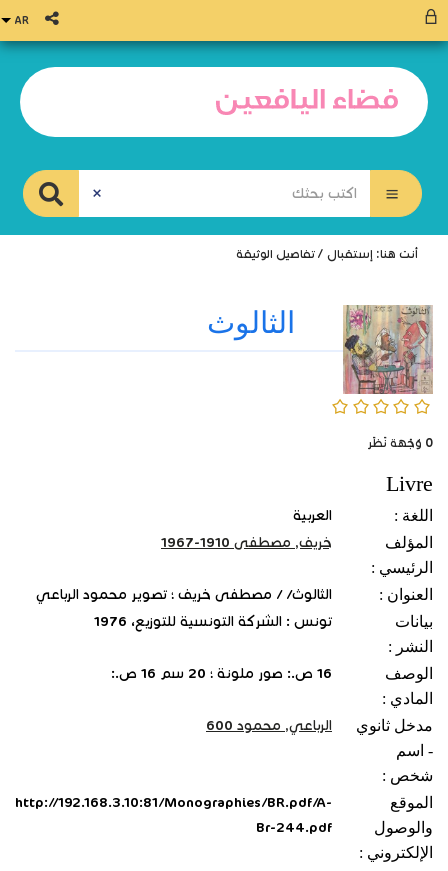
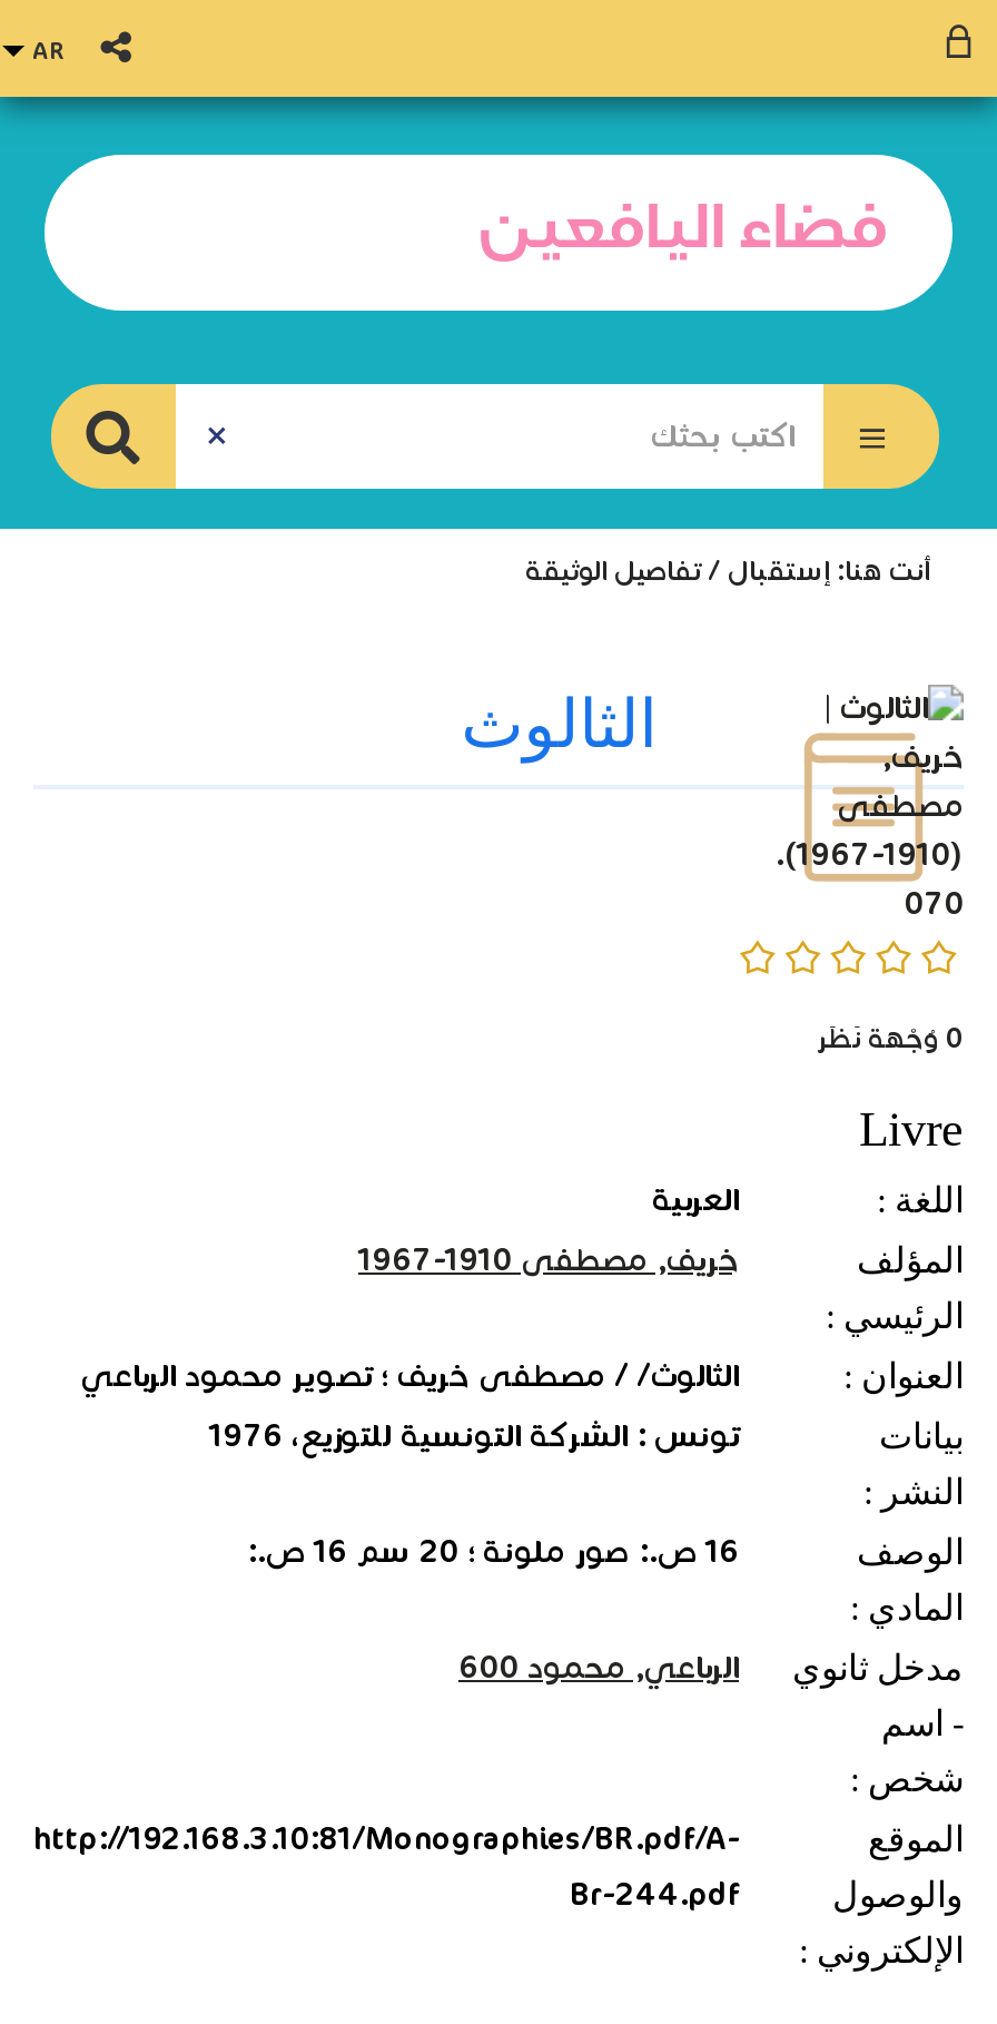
- [image]
+ [image]
